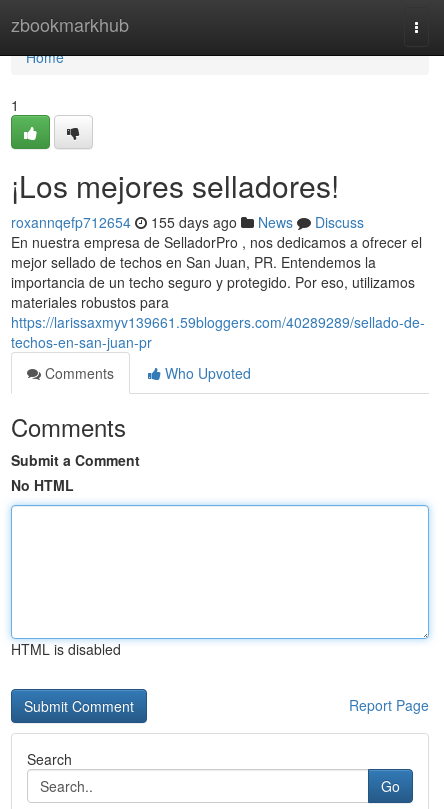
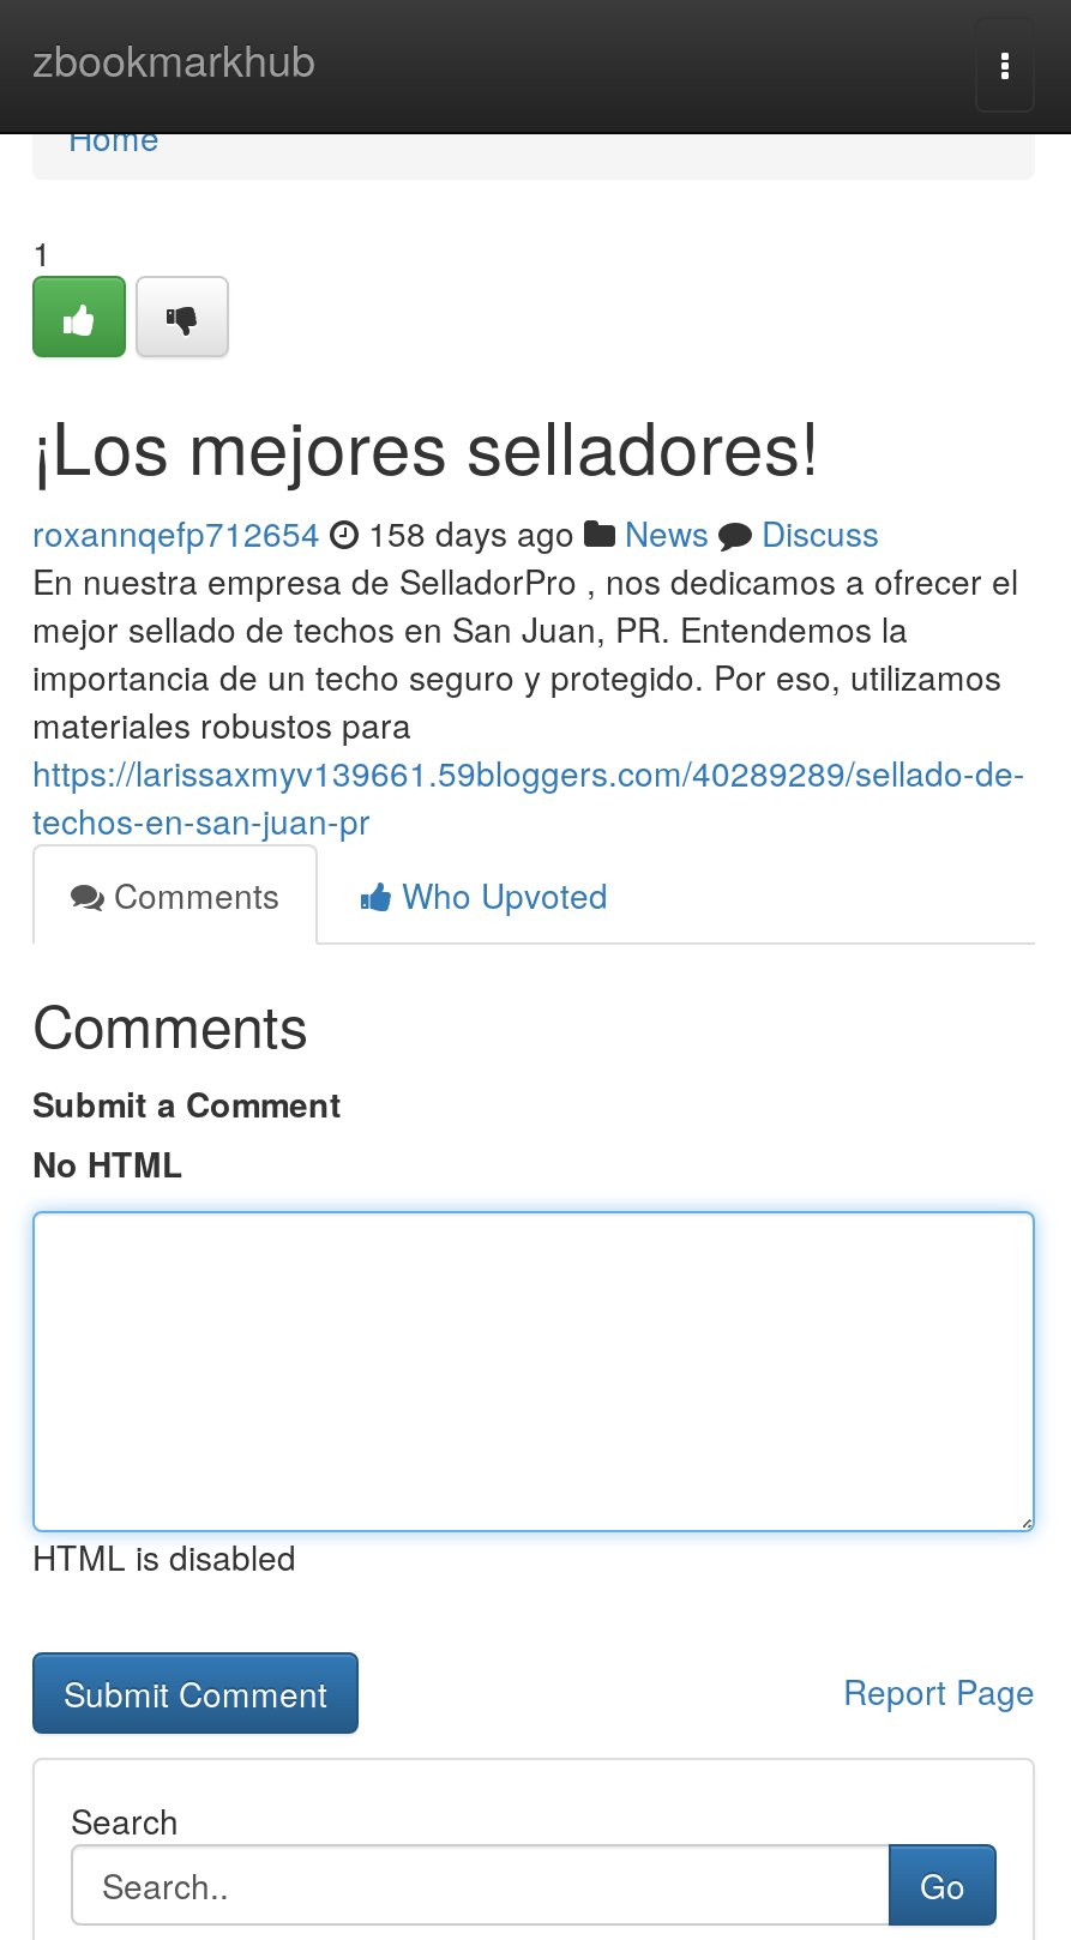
- roxannqefp712654 155 days ago News Discuss
+ roxannqefp712654 158 days ago News Discuss
